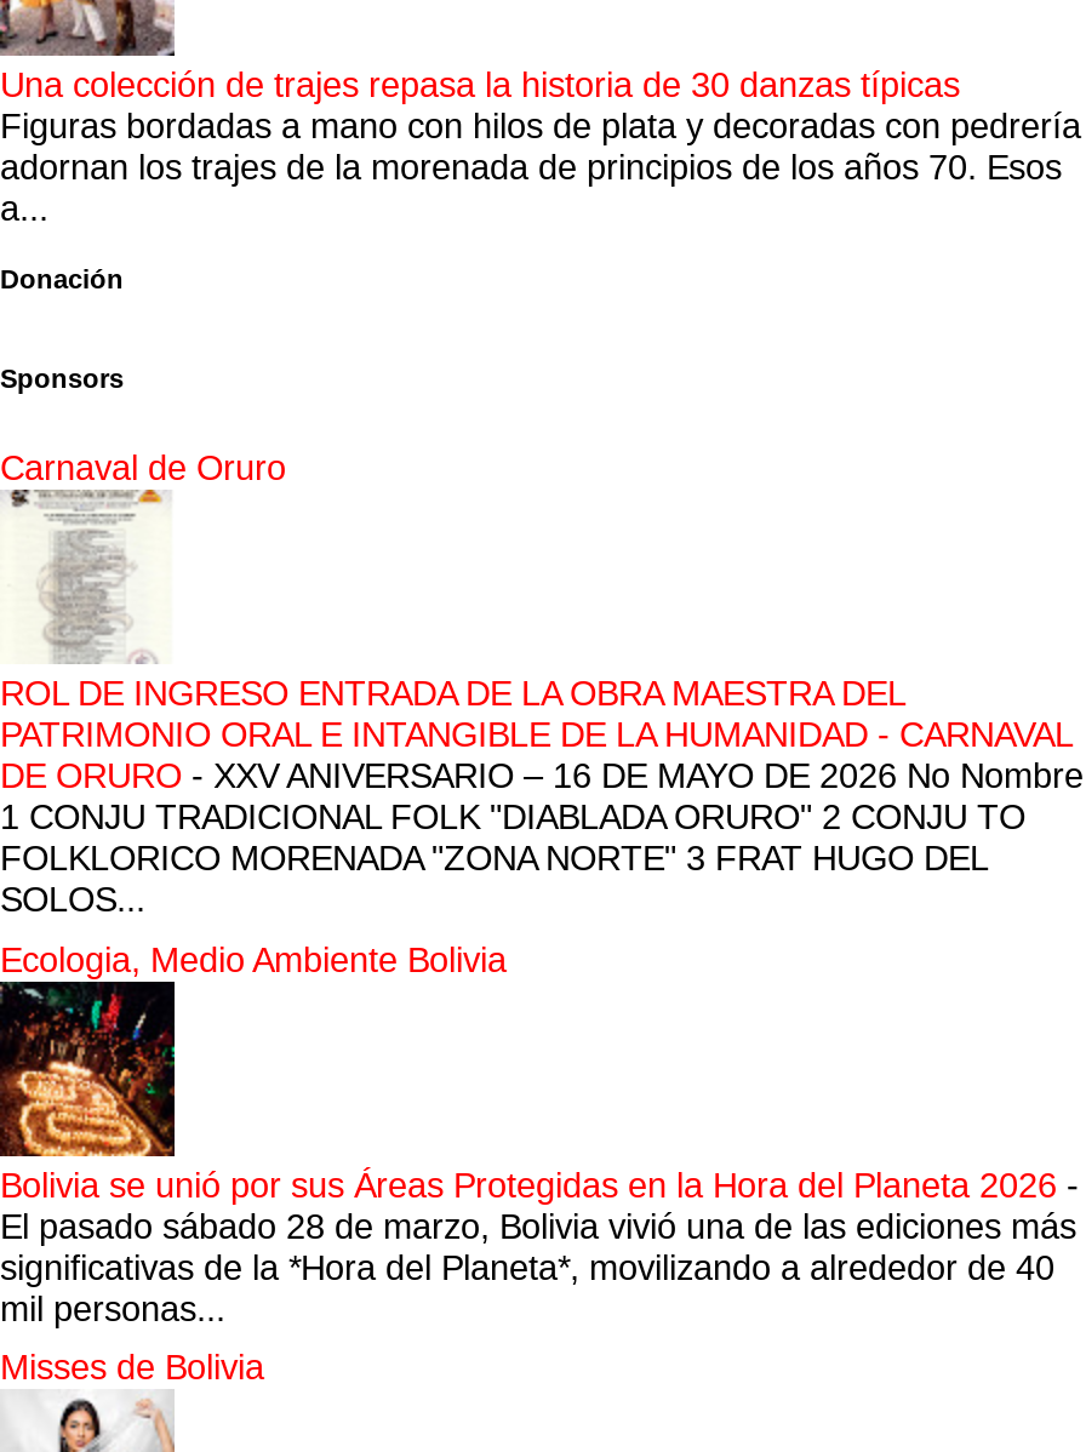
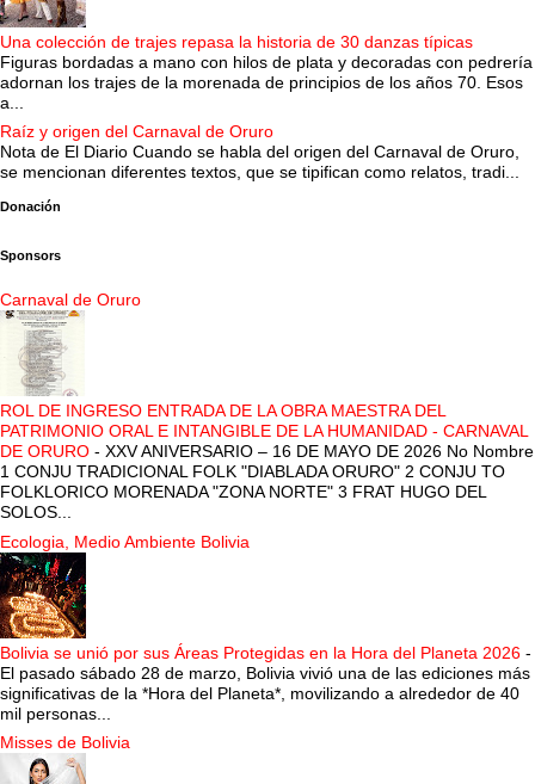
+ Raíz y origen del Carnaval de Oruro
+ Nota de El Diario Cuando se habla del origen del Carnaval de Oruro,
+ se mencionan diferentes textos, que se tipifican como relatos, tradi...
